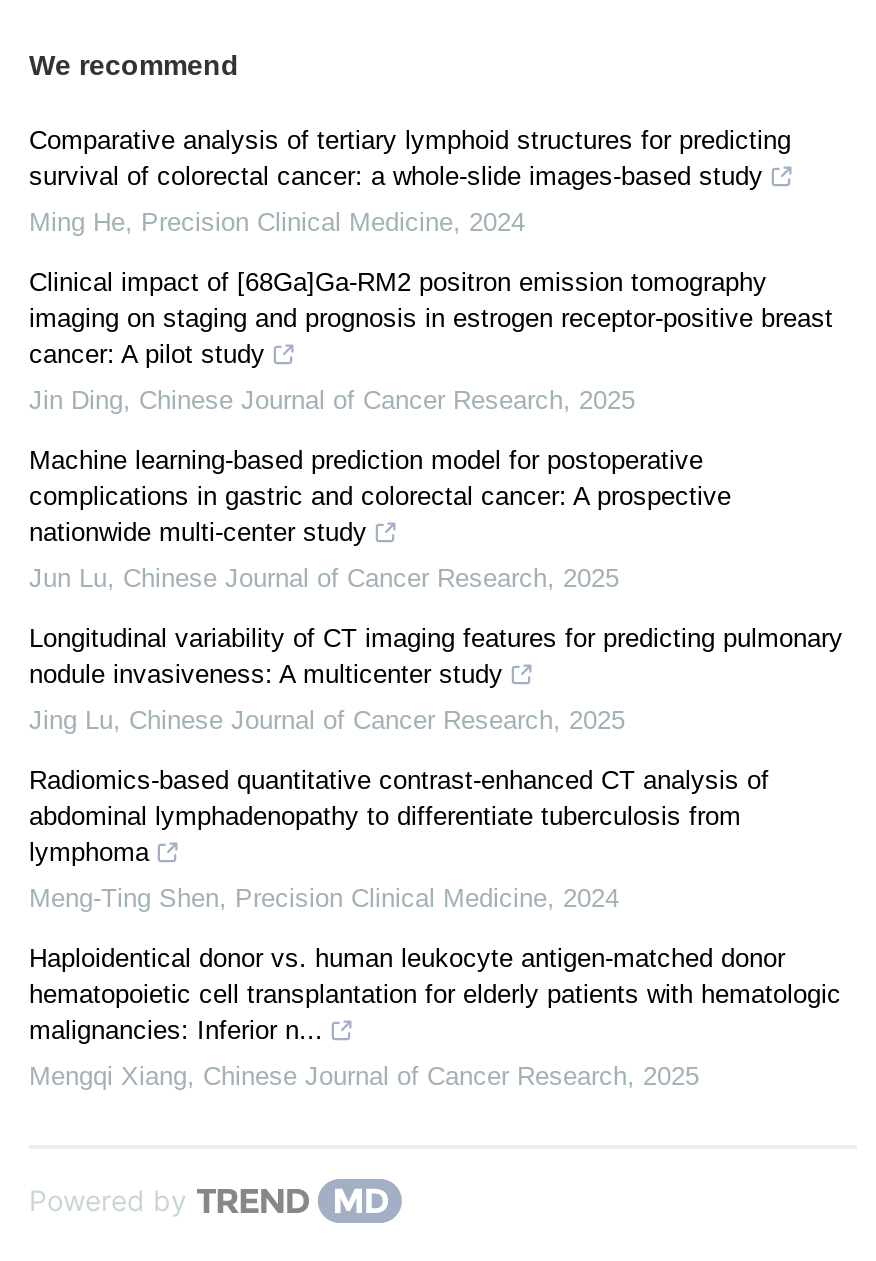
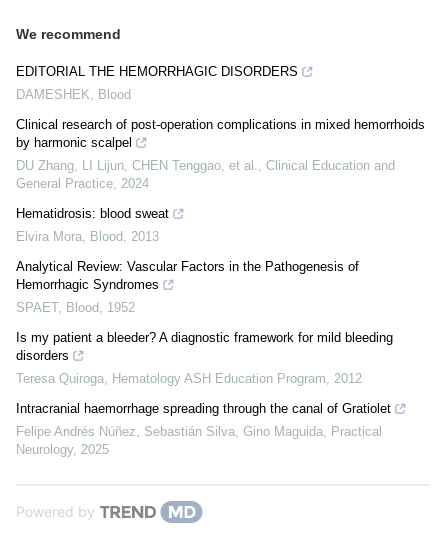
- Comparative analysis of tertiary lymphoid structures for predicting
- survival of colorectal cancer: a whole-slide images-based study
+ EDITORIAL THE HEMORRHAGIC DISORDERS

- Ming He, Precision Clinical Medicine, 2024
+ DAMESHEK, Blood

- Clinical impact of [68Ga]Ga-RM2 positron emission tomography
- imaging on staging and prognosis in estrogen receptor-positive breast
- cancer: A pilot study
+ Clinical research of post-operation complications in mixed hemorrhoids
+ by harmonic scalpel

- Jin Ding, Chinese Journal of Cancer Research, 2025
+ DU Zhang, LI Lijun, CHEN Tenggao, et al., Clinical Education and
+ General Practice, 2024

- Machine learning-based prediction model for postoperative
- complications in gastric and colorectal cancer: A prospective
- nationwide multi-center study
+ Hematidrosis: blood sweat

- Jun Lu, Chinese Journal of Cancer Research, 2025
+ Elvira Mora, Blood, 2013

- Longitudinal variability of CT imaging features for predicting pulmonary
- nodule invasiveness: A multicenter study
+ Analytical Review: Vascular Factors in the Pathogenesis of
+ Hemorrhagic Syndromes

- Jing Lu, Chinese Journal of Cancer Research, 2025
+ SPAET, Blood, 1952

- Radiomics-based quantitative contrast-enhanced CT analysis of
- abdominal lymphadenopathy to differentiate tuberculosis from
- lymphoma
+ Is my patient a bleeder? A diagnostic framework for mild bleeding
+ disorders

- Meng-Ting Shen, Precision Clinical Medicine, 2024
+ Teresa Quiroga, Hematology ASH Education Program, 2012

- Haploidentical donor vs. human leukocyte antigen-matched donor
- hematopoietic cell transplantation for elderly patients with hematologic
- malignancies: Inferior n...
+ Intracranial haemorrhage spreading through the canal of Gratiolet

- Mengqi Xiang, Chinese Journal of Cancer Research, 2025
+ Felipe Andrés Núñez, Sebastián Silva, Gino Maguida, Practical
+ Neurology, 2025
